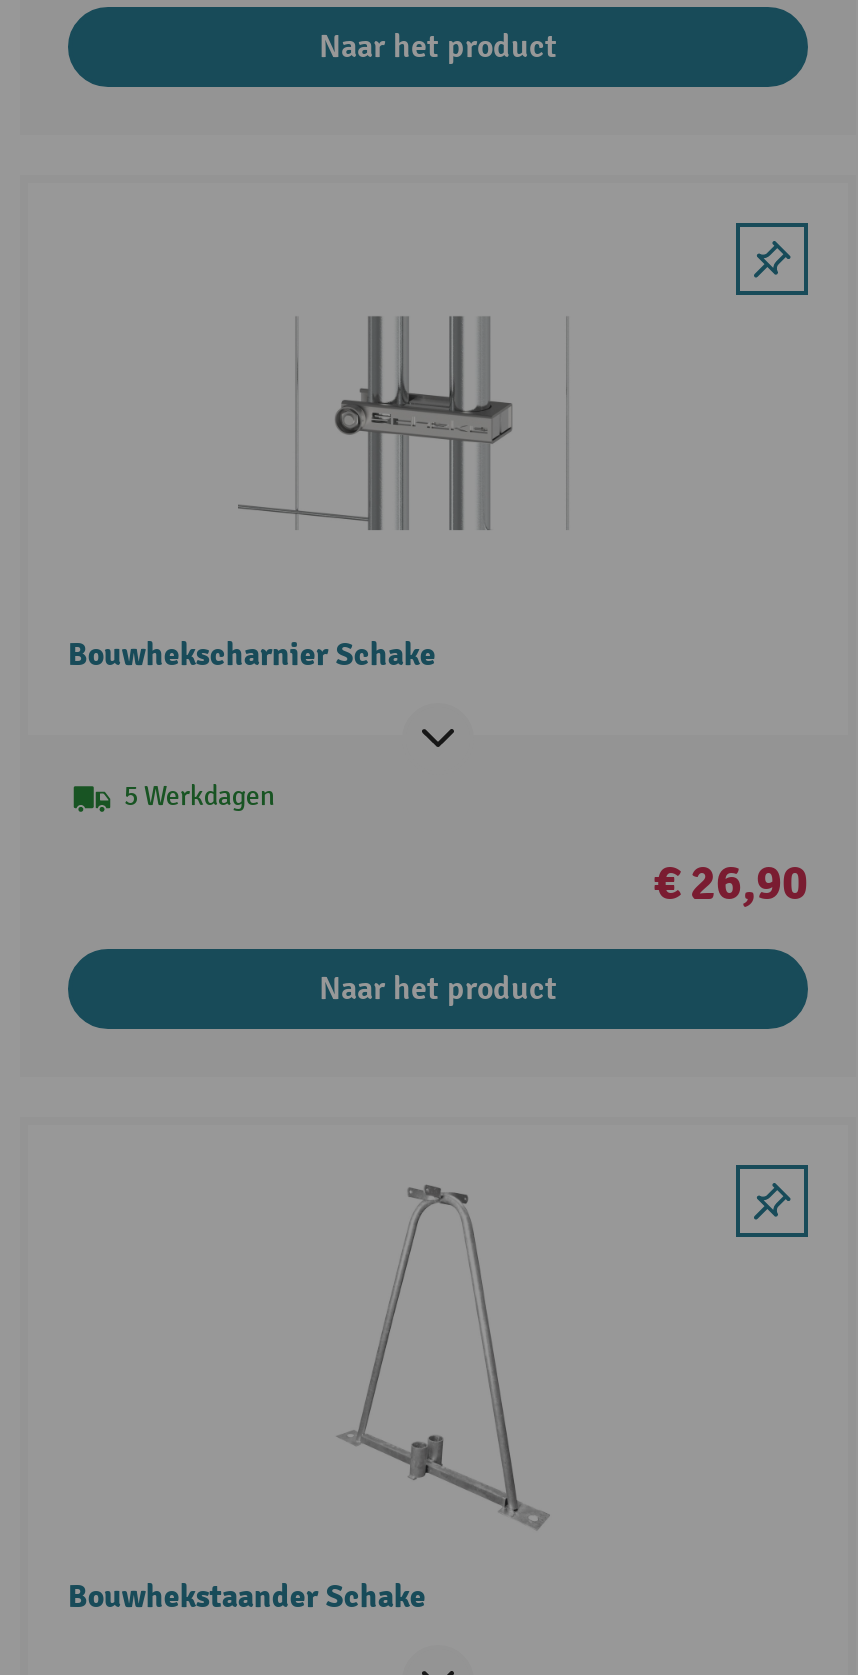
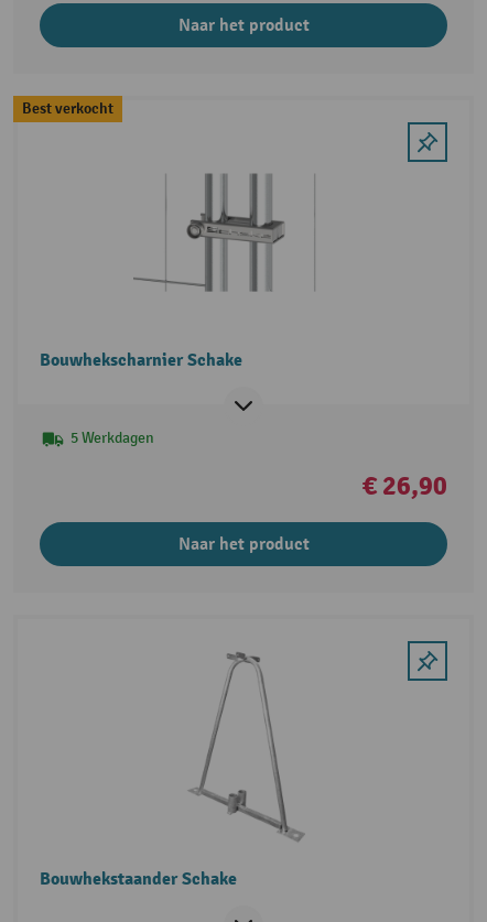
+ Best verkocht
